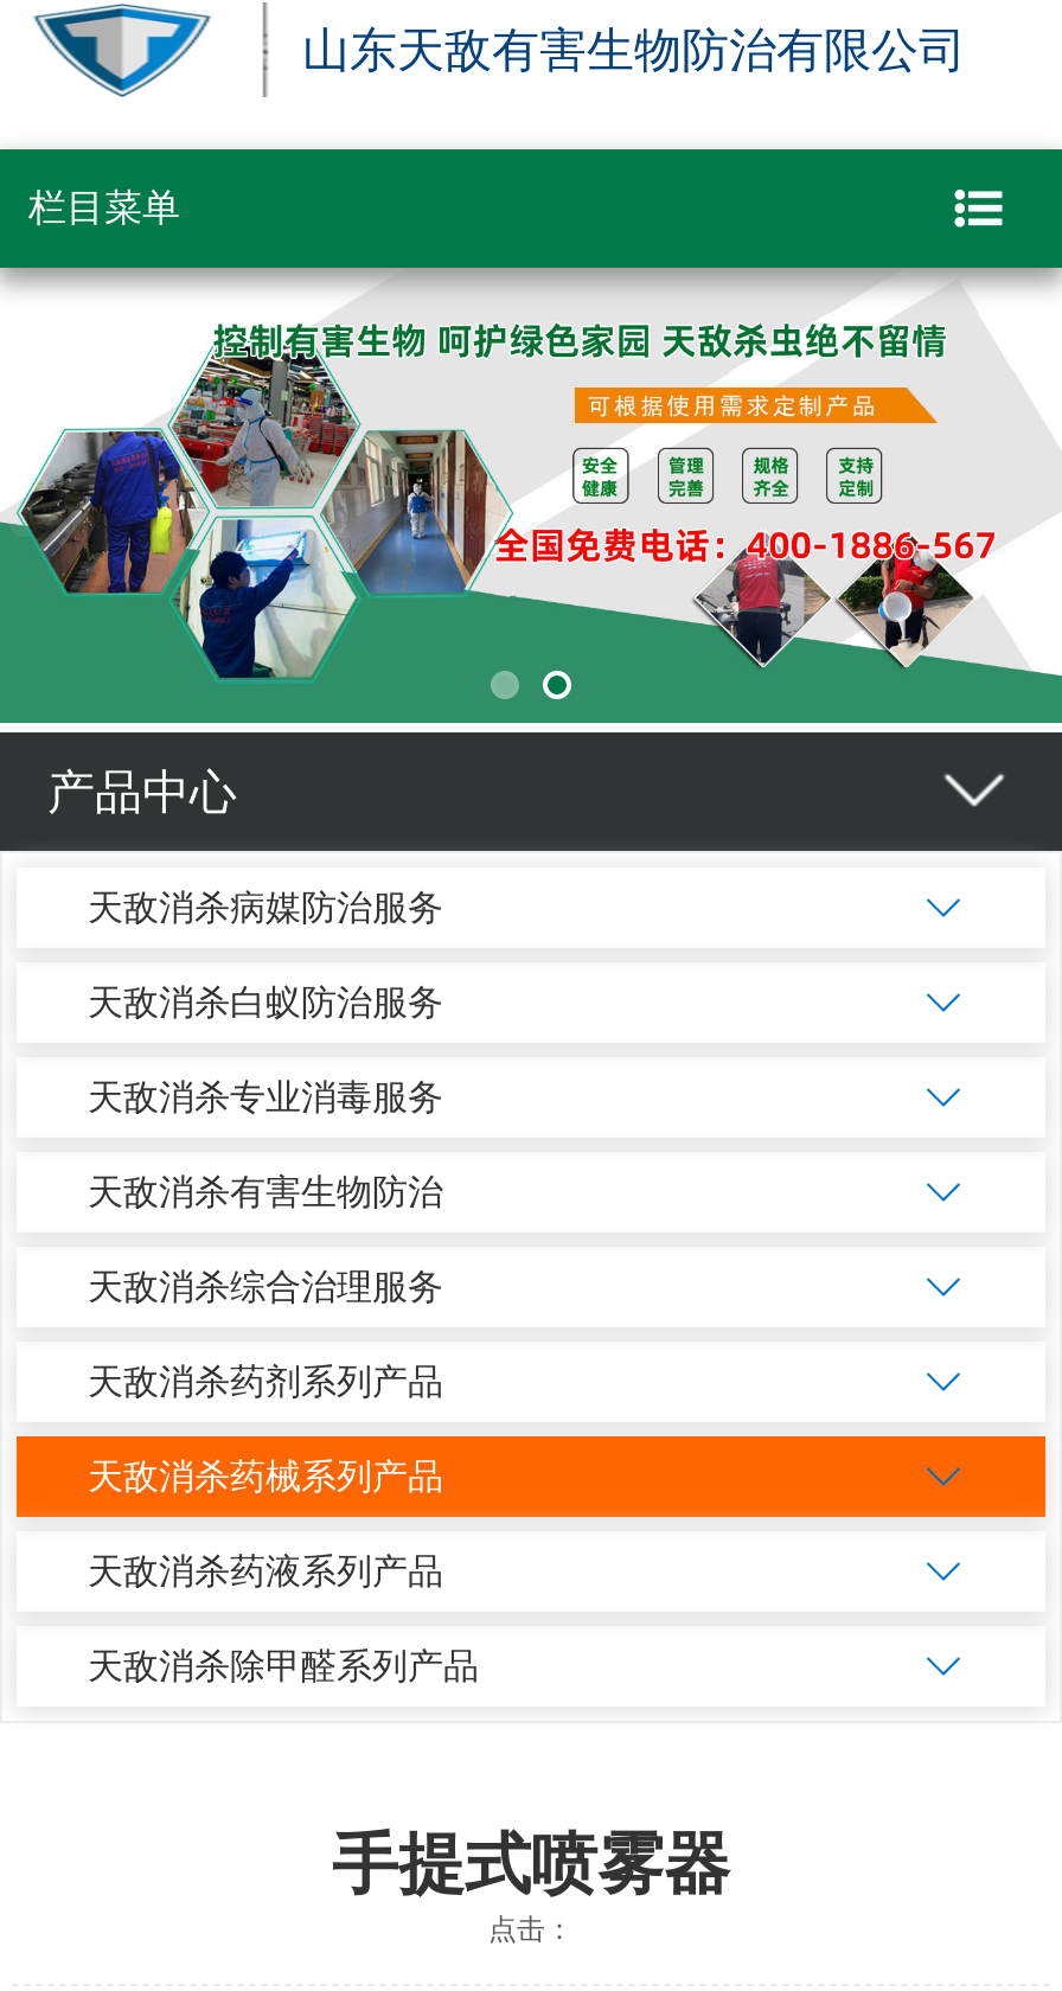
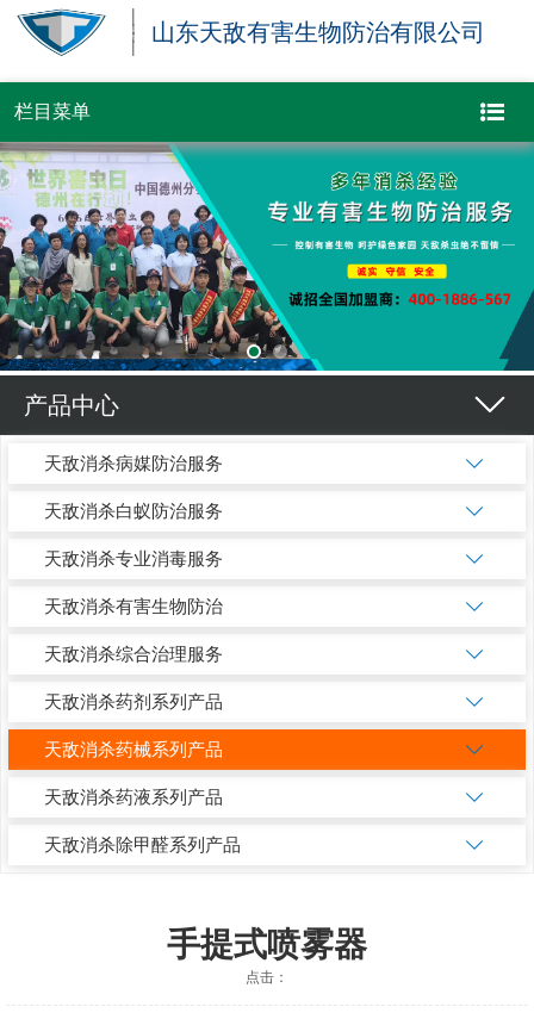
- [image]
+ [image]
